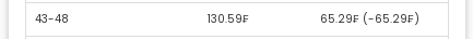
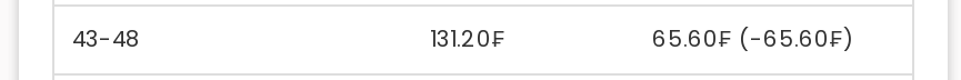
- 130.59₣
+ 131.20₣

- 65.29₣ (-65.29₣)
+ 65.60₣ (-65.60₣)
